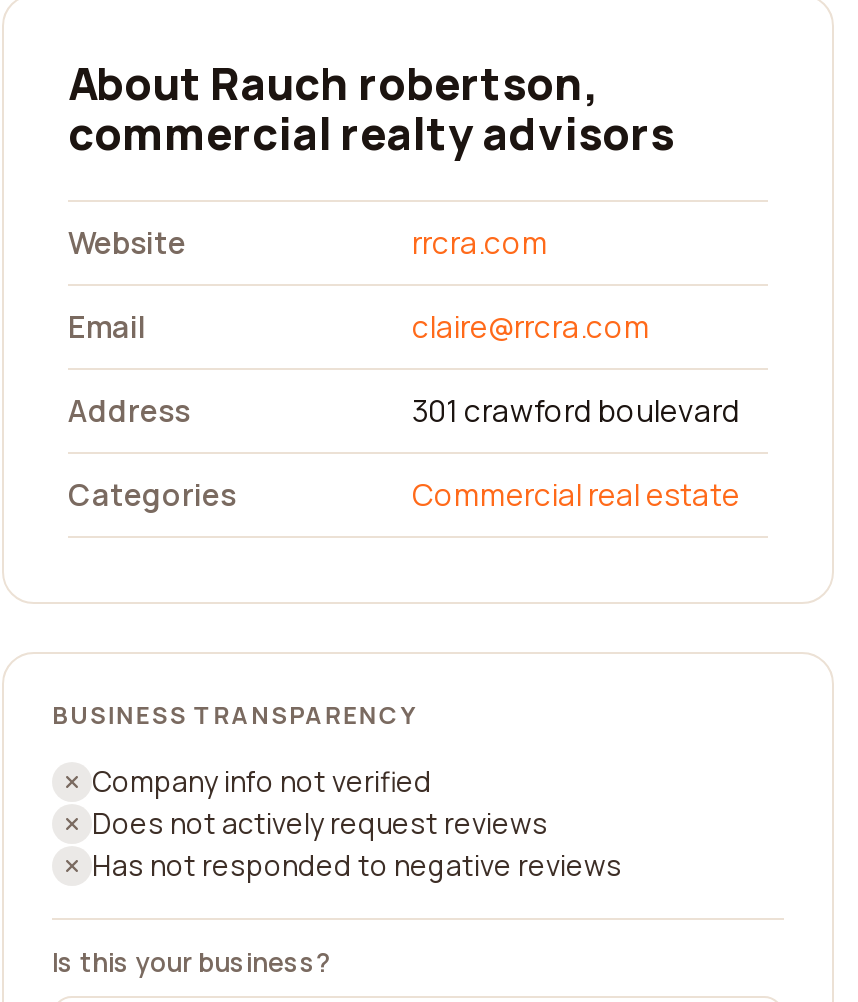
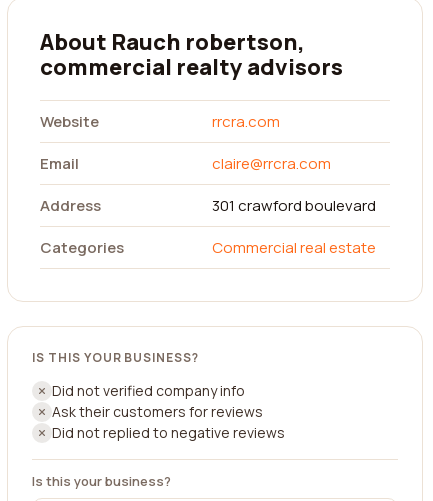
- BUSINESS TRANSPARENCY
+ IS THIS YOUR BUSINESS?

- Company info not verified
- Does not actively request reviews
- Has not responded to negative reviews
+ Did not verified company info
+ Ask their customers for reviews
+ Did not replied to negative reviews
